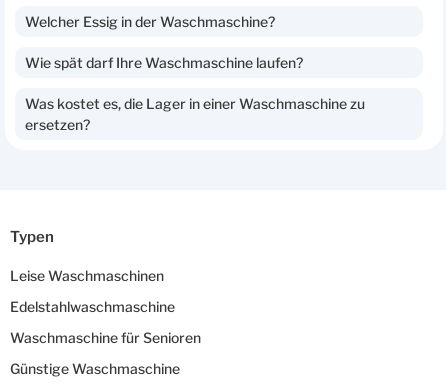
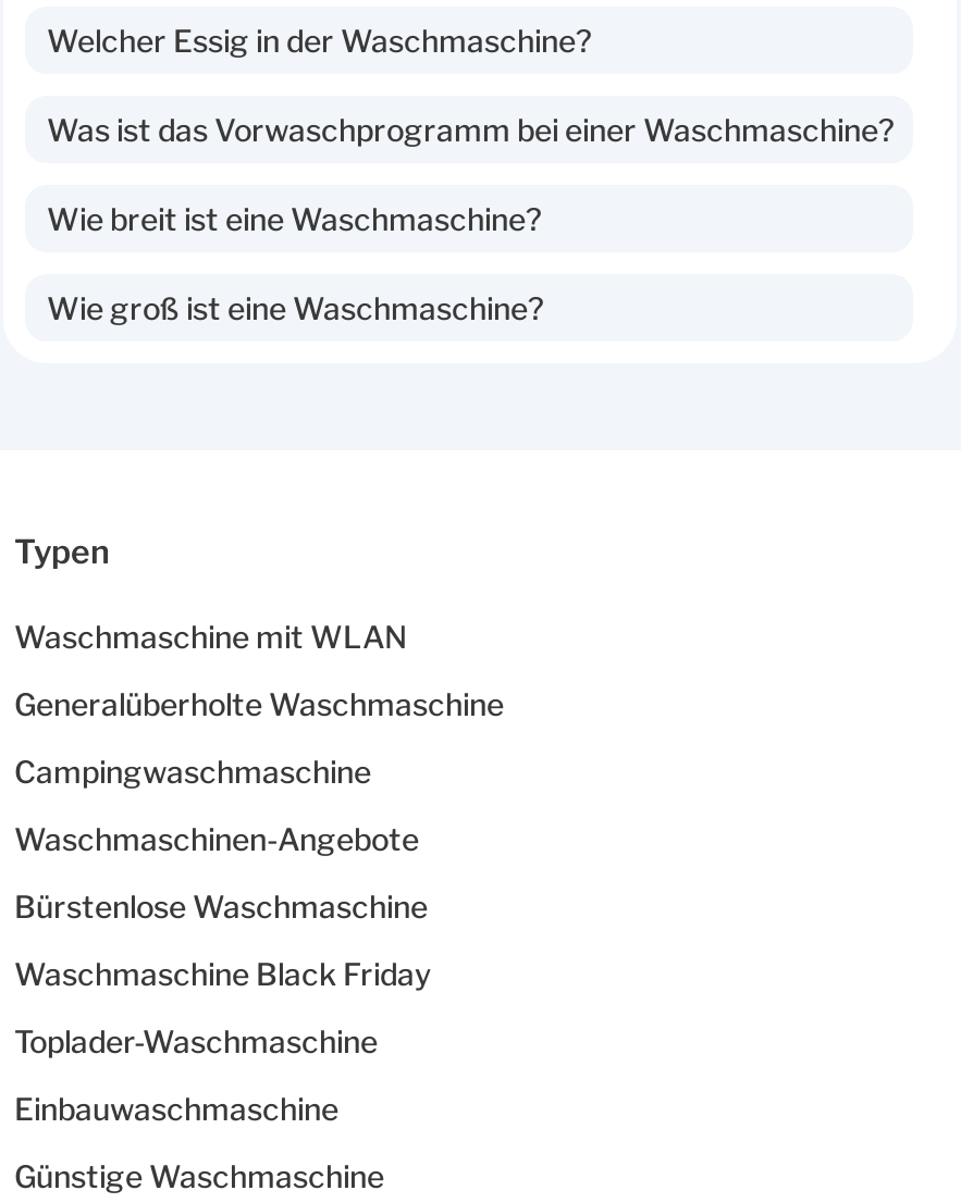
- Wie spät darf Ihre Waschmaschine laufen?
- Was kostet es, die Lager in einer Waschmaschine zu
- ersetzen?
+ Was ist das Vorwaschprogramm bei einer Waschmaschine?
+ Wie breit ist eine Waschmaschine?
+ Wie groß ist eine Waschmaschine?

- Leise Waschmaschinen
- Edelstahlwaschmaschine
- Waschmaschine für Senioren
+ Waschmaschine mit WLAN
+ Generalüberholte Waschmaschine
+ Campingwaschmaschine
+ Waschmaschinen-Angebote
+ Bürstenlose Waschmaschine
+ Waschmaschine Black Friday
+ Toplader-Waschmaschine
+ Einbauwaschmaschine
